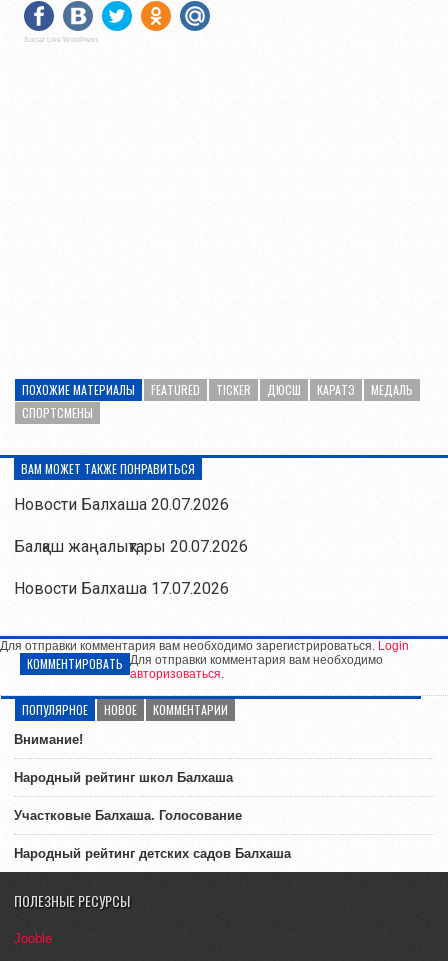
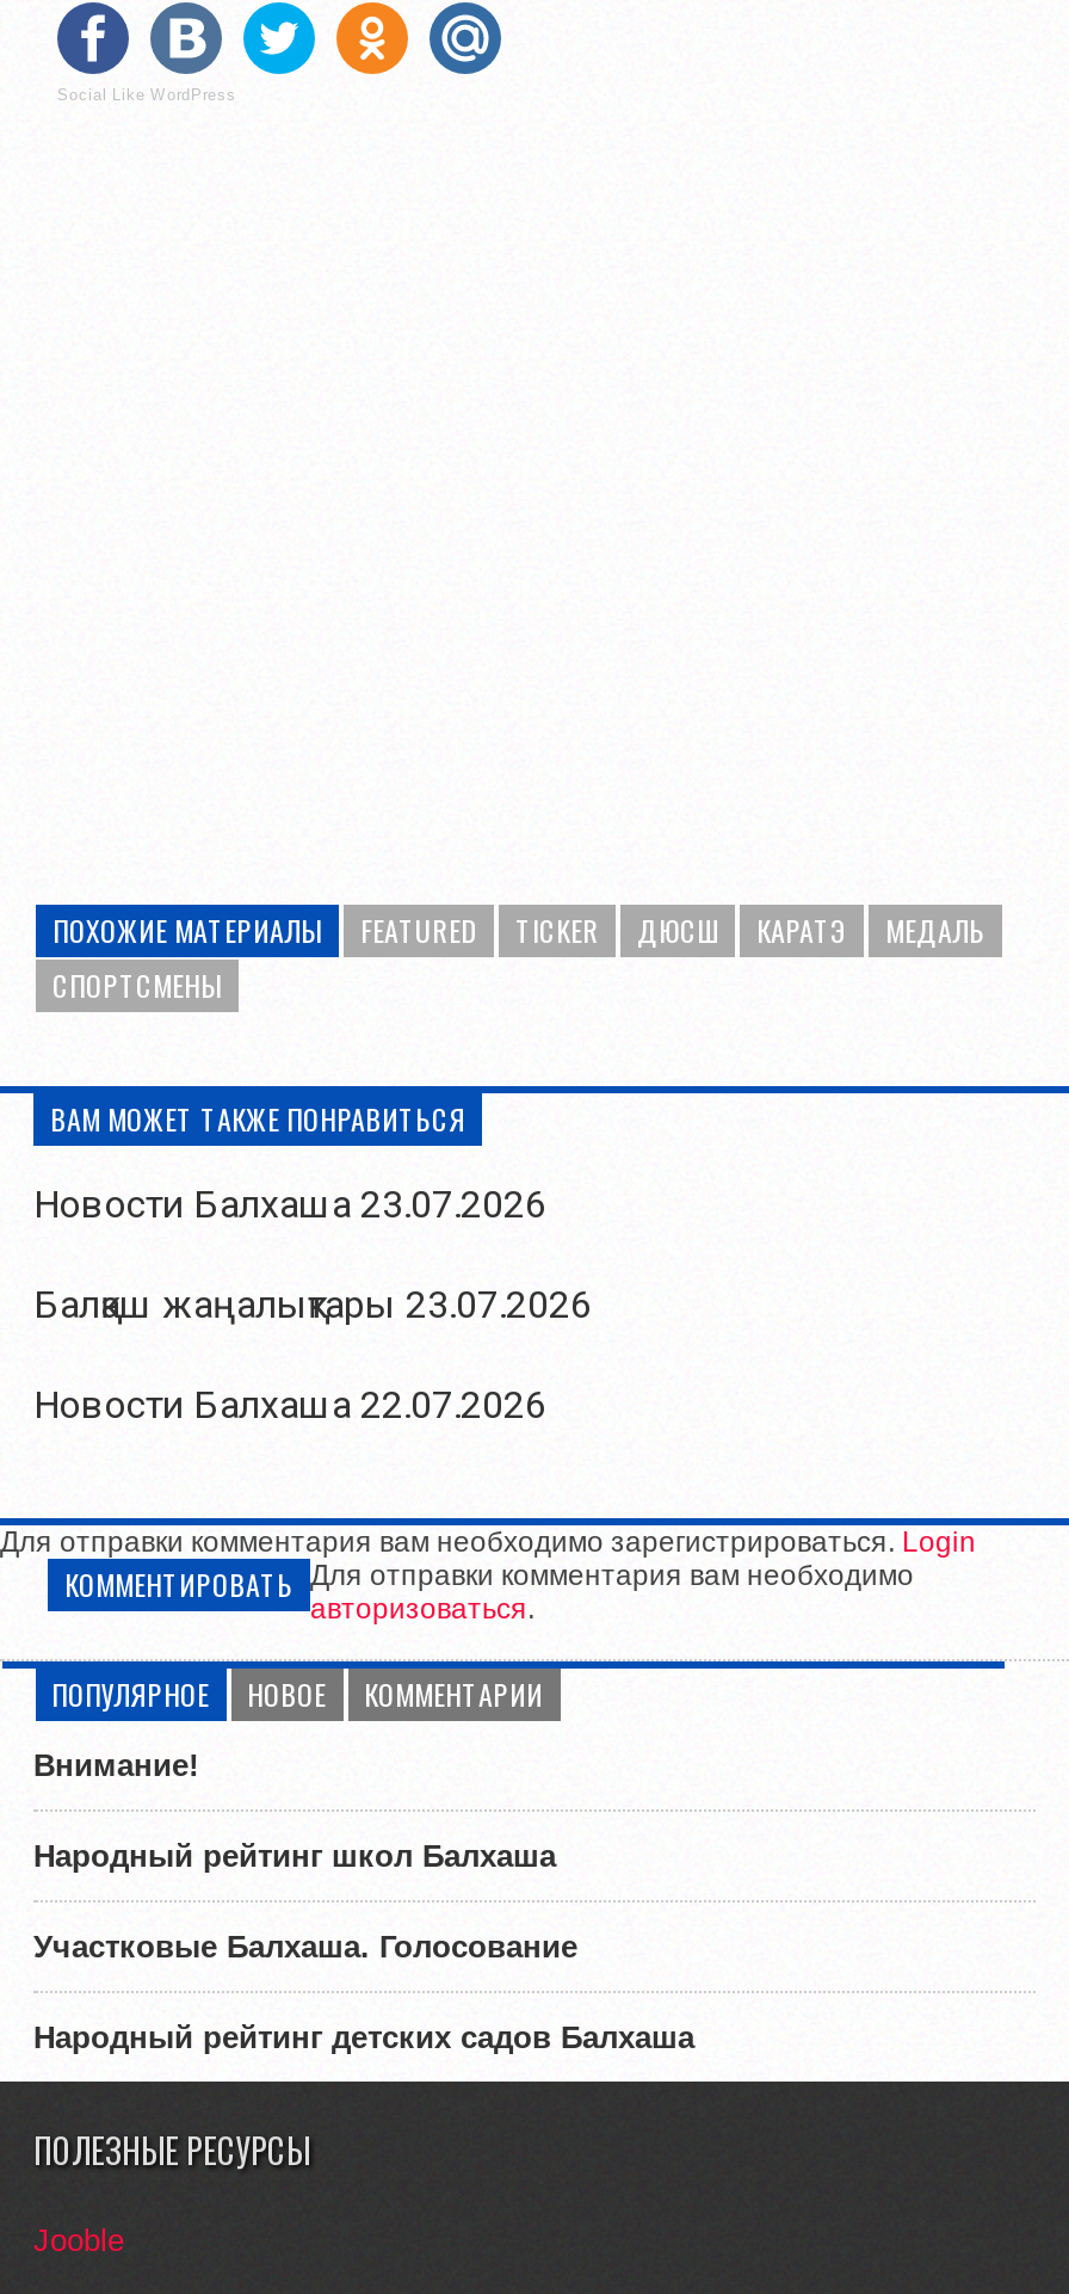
- Новости Балхаша 20.07.2026
+ Новости Балхаша 23.07.2026

- Балқаш жаңалықтары 20.07.2026
+ Балқаш жаңалықтары 23.07.2026

- Новости Балхаша 17.07.2026
+ Новости Балхаша 22.07.2026
